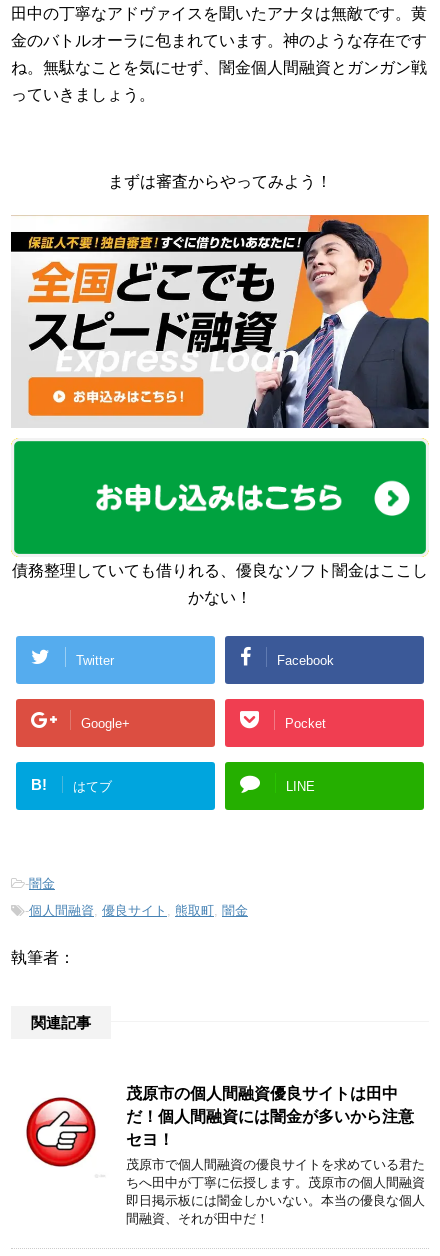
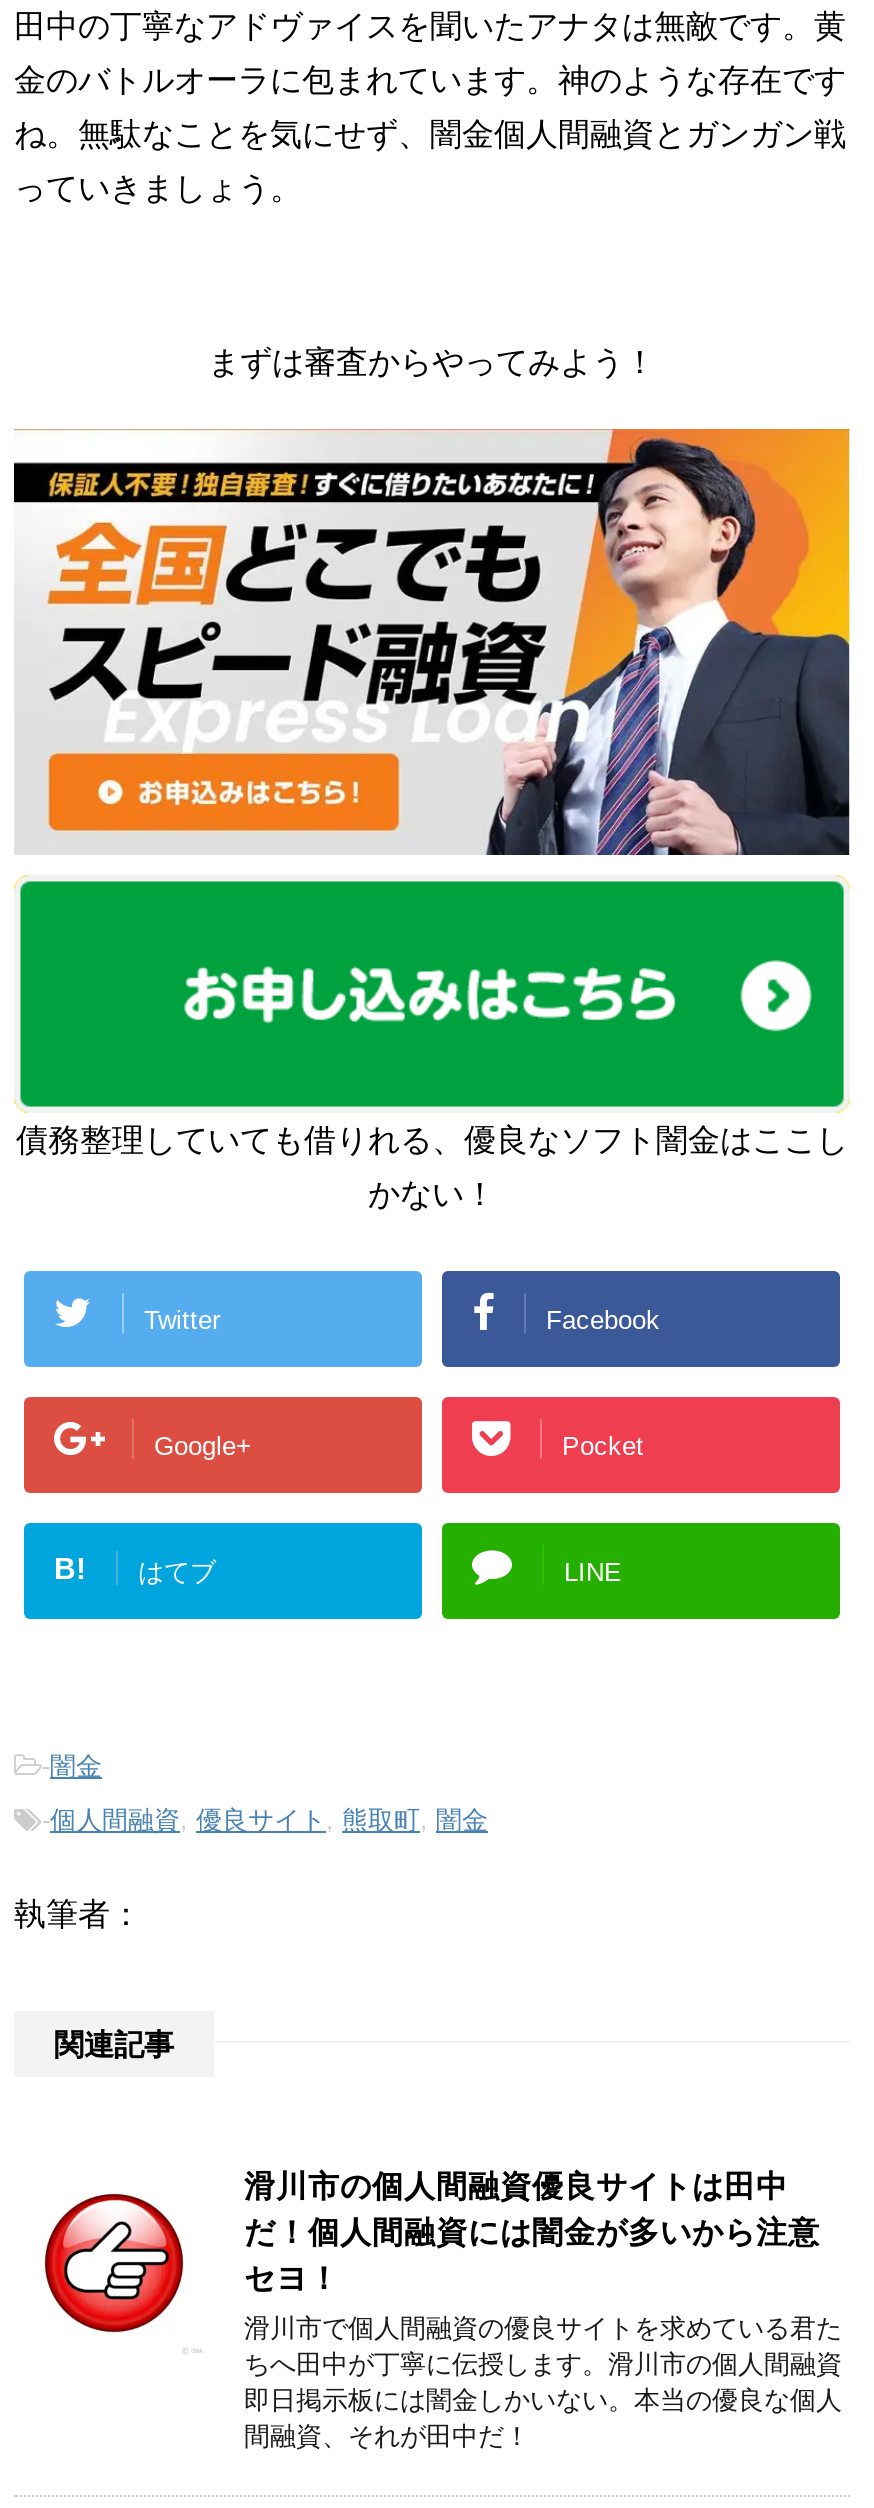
- 茂原市の個人間融資優良サイトは田中
+ 滑川市の個人間融資優良サイトは田中

- 茂原市で個人間融資の優良サイトを求めている君た
+ 滑川市で個人間融資の優良サイトを求めている君た

- ちへ田中が丁寧に伝授します。茂原市の個人間融資
+ ちへ田中が丁寧に伝授します。滑川市の個人間融資
